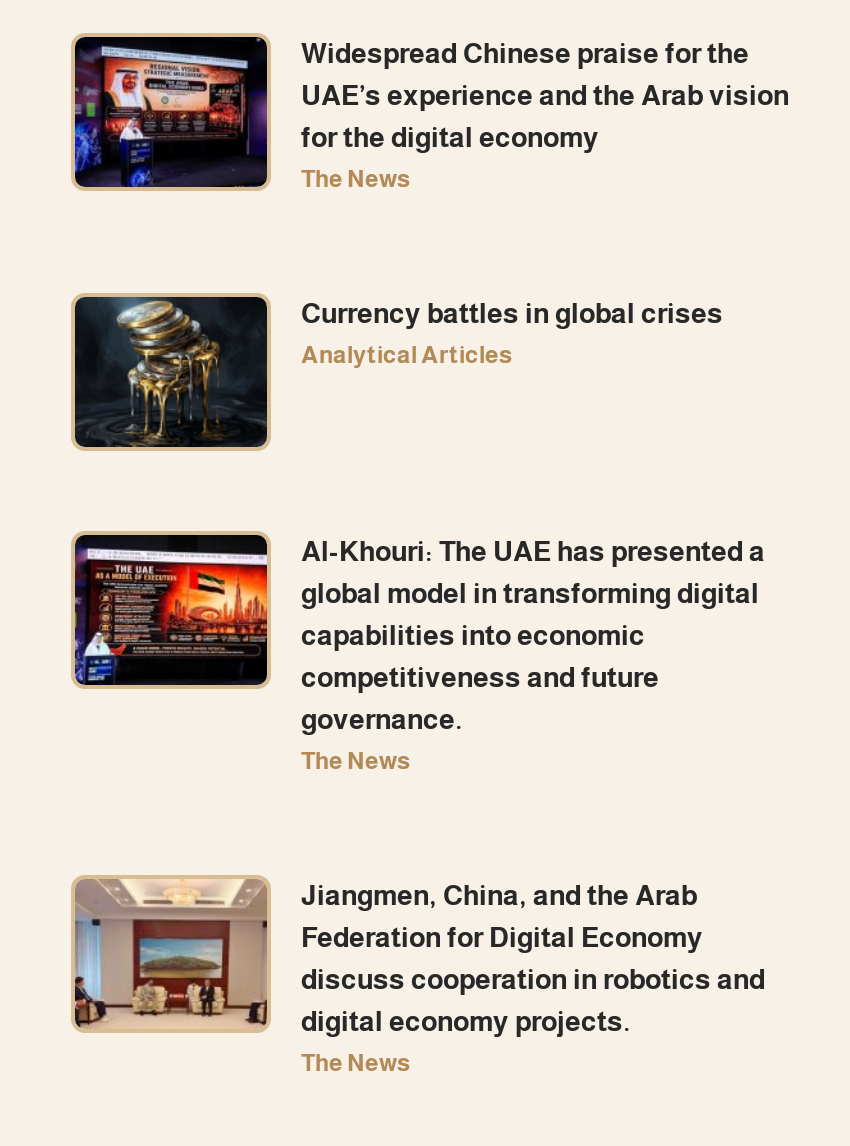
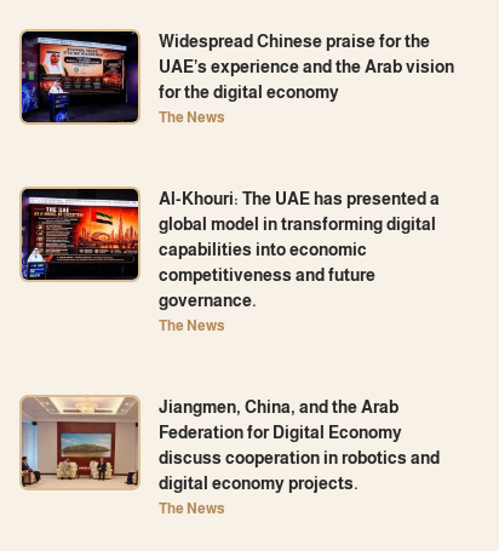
- [image]
- Currency battles in global crises
- Analytical Articles
